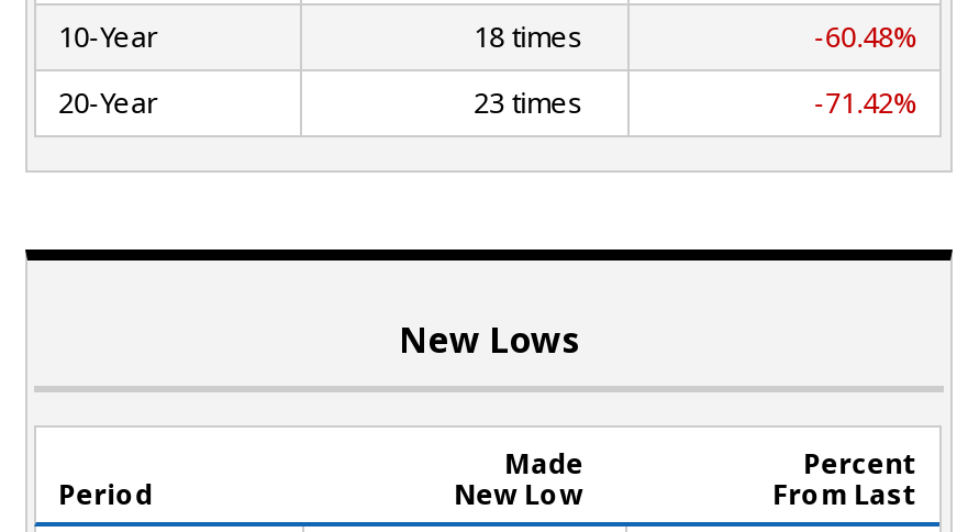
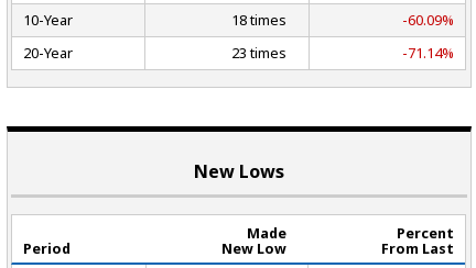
- -60.48%
+ -60.09%

- -71.42%
+ -71.14%
